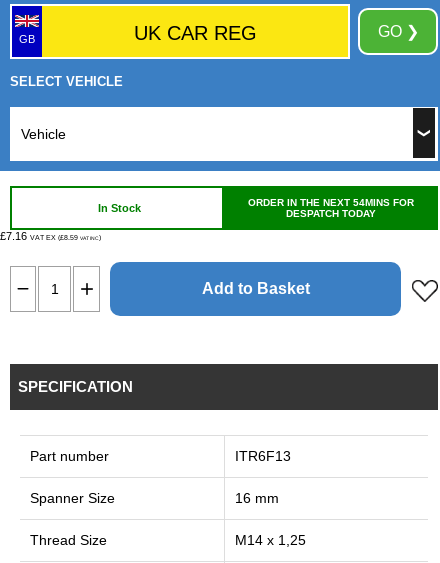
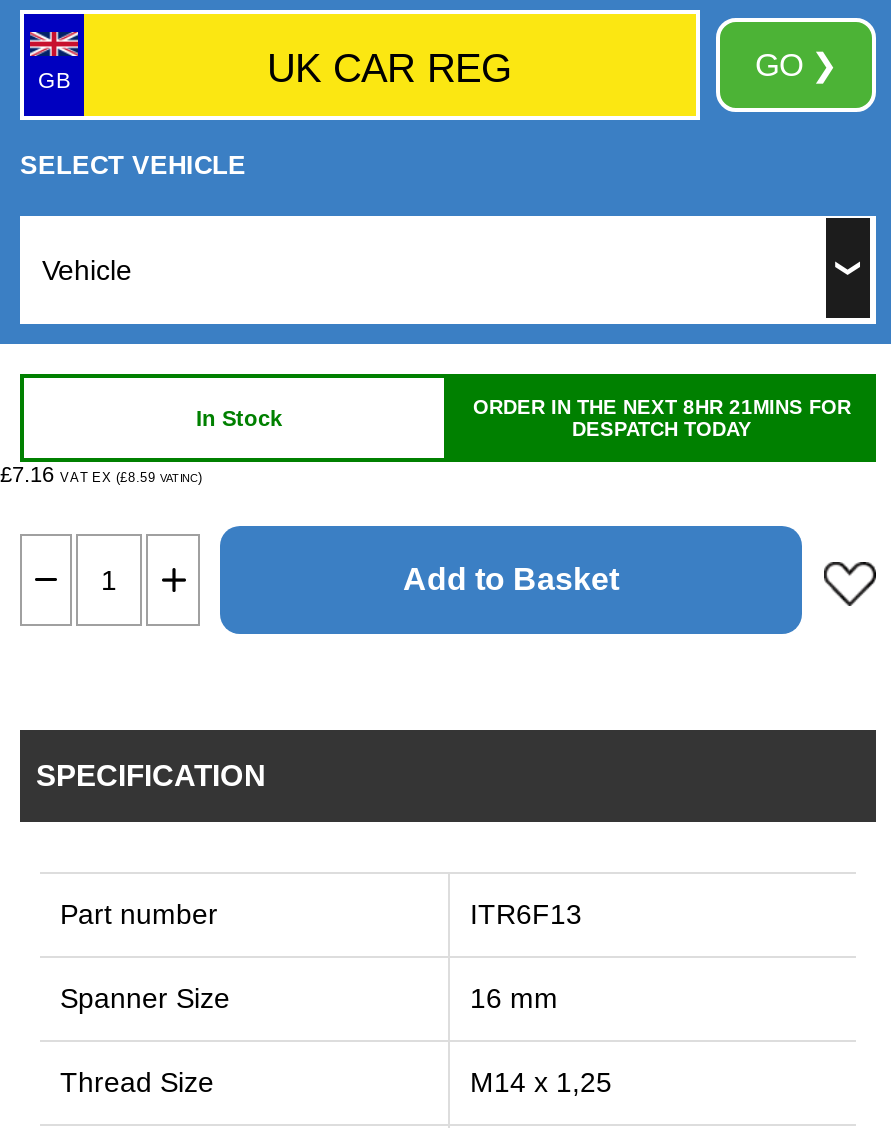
- ORDER IN THE NEXT 54MINS FOR
+ ORDER IN THE NEXT 8HR 21MINS FOR
